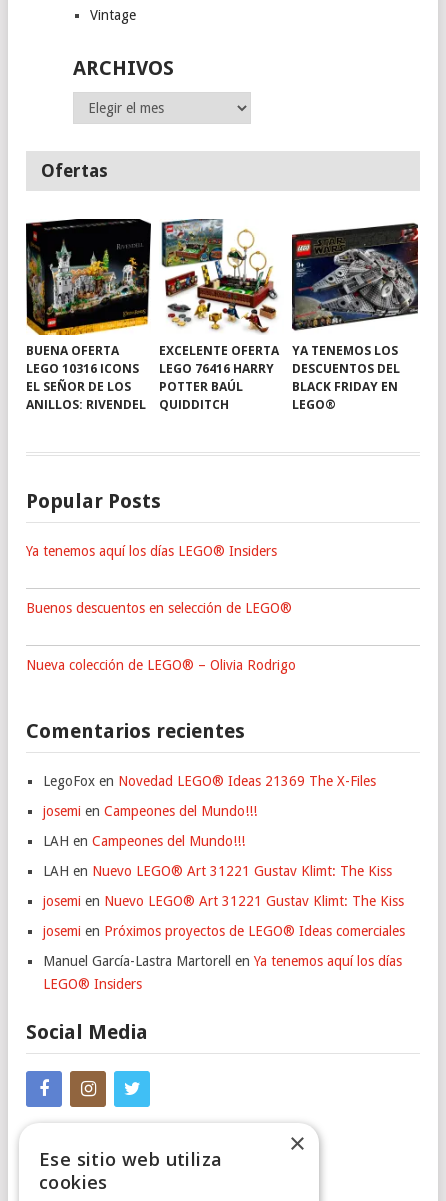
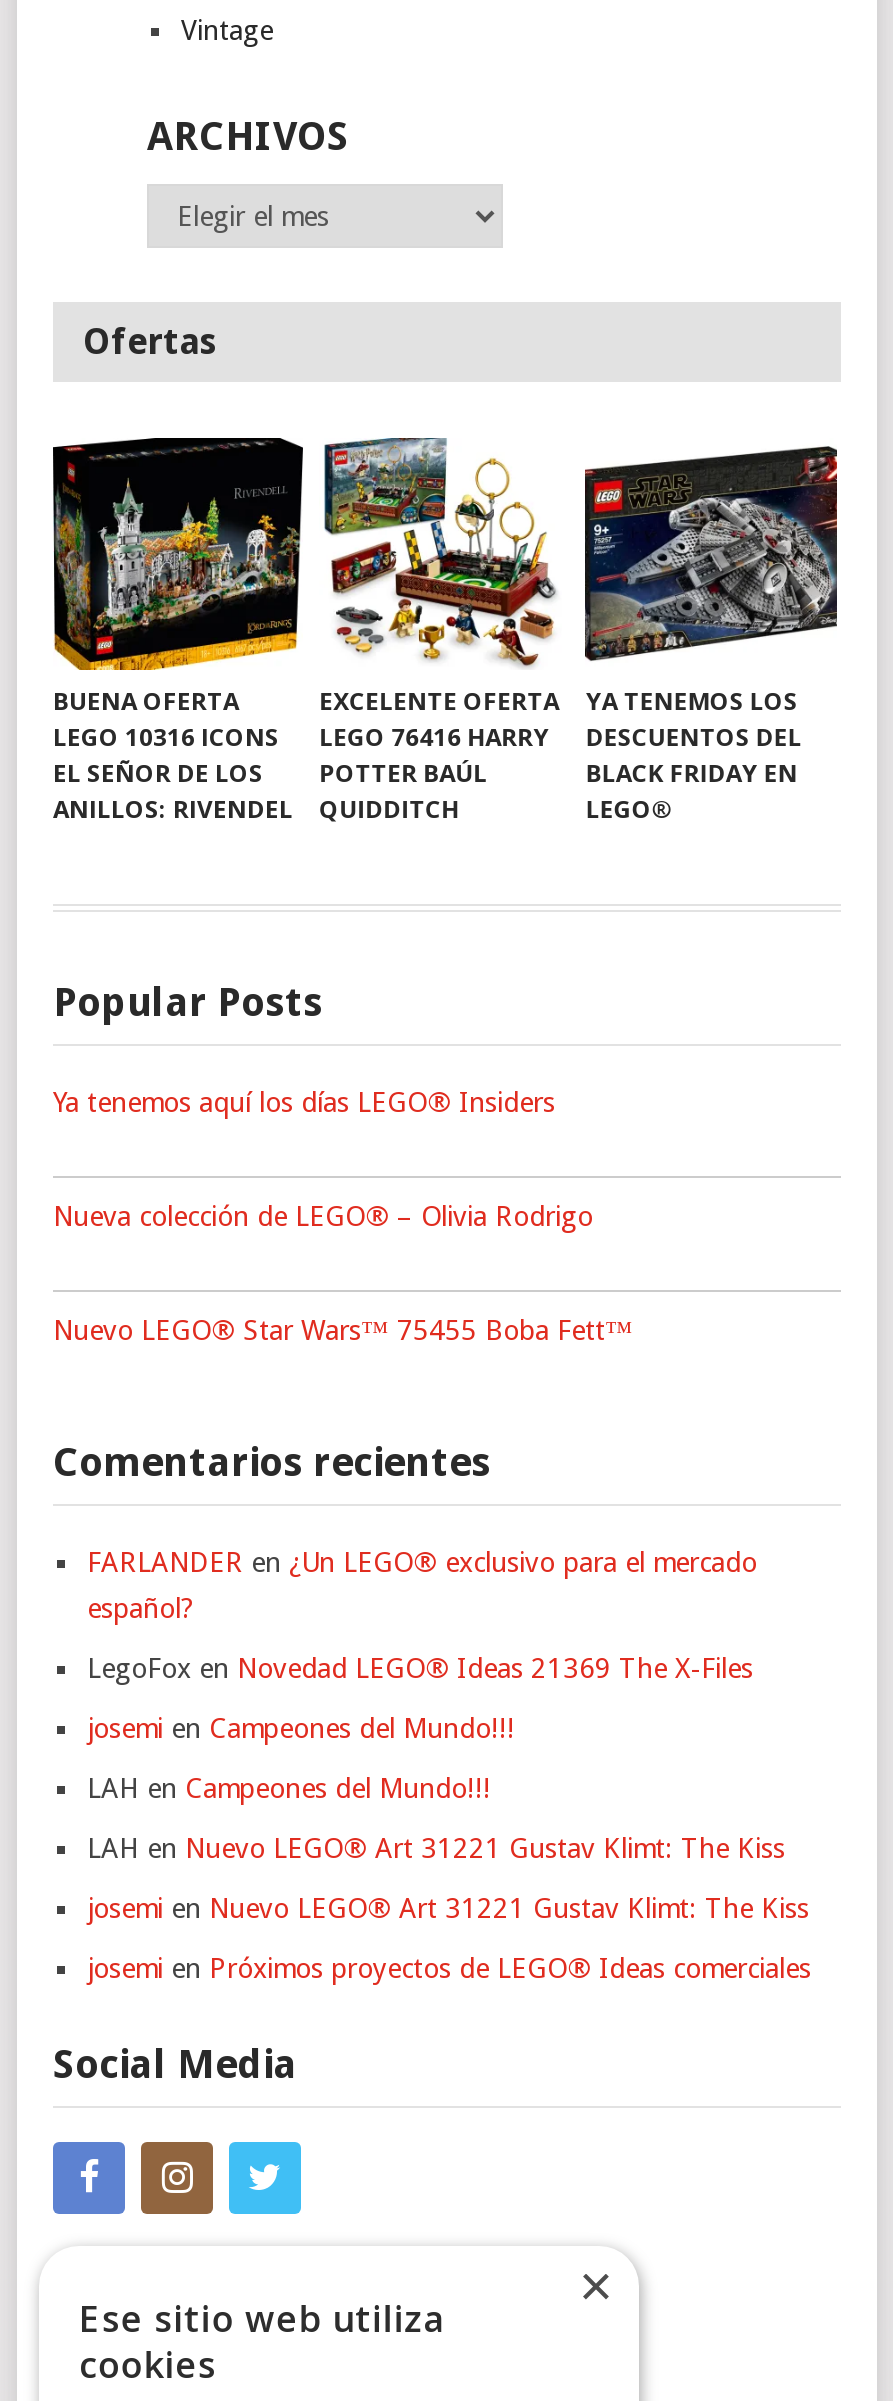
- Buenos descuentos en selección de LEGO®

moved up: Nueva colección de LEGO® – Olivia Rodrigo

+ Nuevo LEGO® Star Wars™ 75455 Boba Fett™

+ FARLANDER en ¿Un LEGO® exclusivo para el mercado
+ español?

moved down: LegoFox en Novedad LEGO® Ideas 21369 The X-Files | josemi en Campeones del Mundo!!! | LAH en Campeones del Mundo!!! | LAH en Nuevo LEGO® Art 31221 Gustav Klimt: The Kiss | josemi en Nuevo LEGO® Art 31221 Gustav Klimt: The Kiss | josemi en Próximos proyectos de LEGO® Ideas comerciales

- Manuel García-Lastra Martorell en Ya tenemos aquí los días
- LEGO® Insiders
